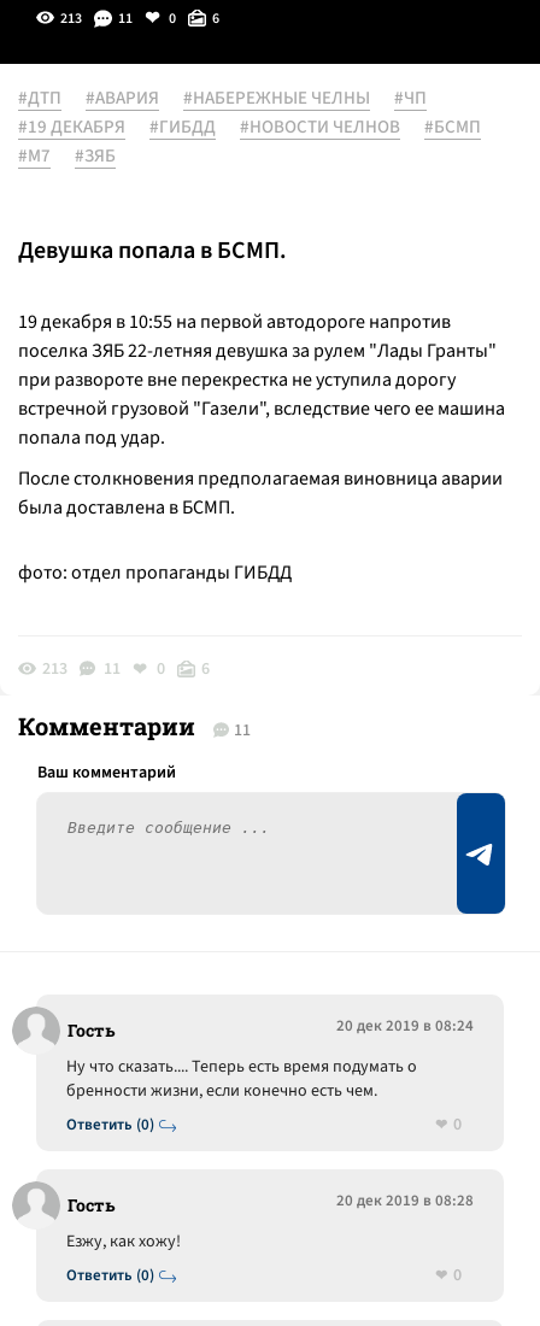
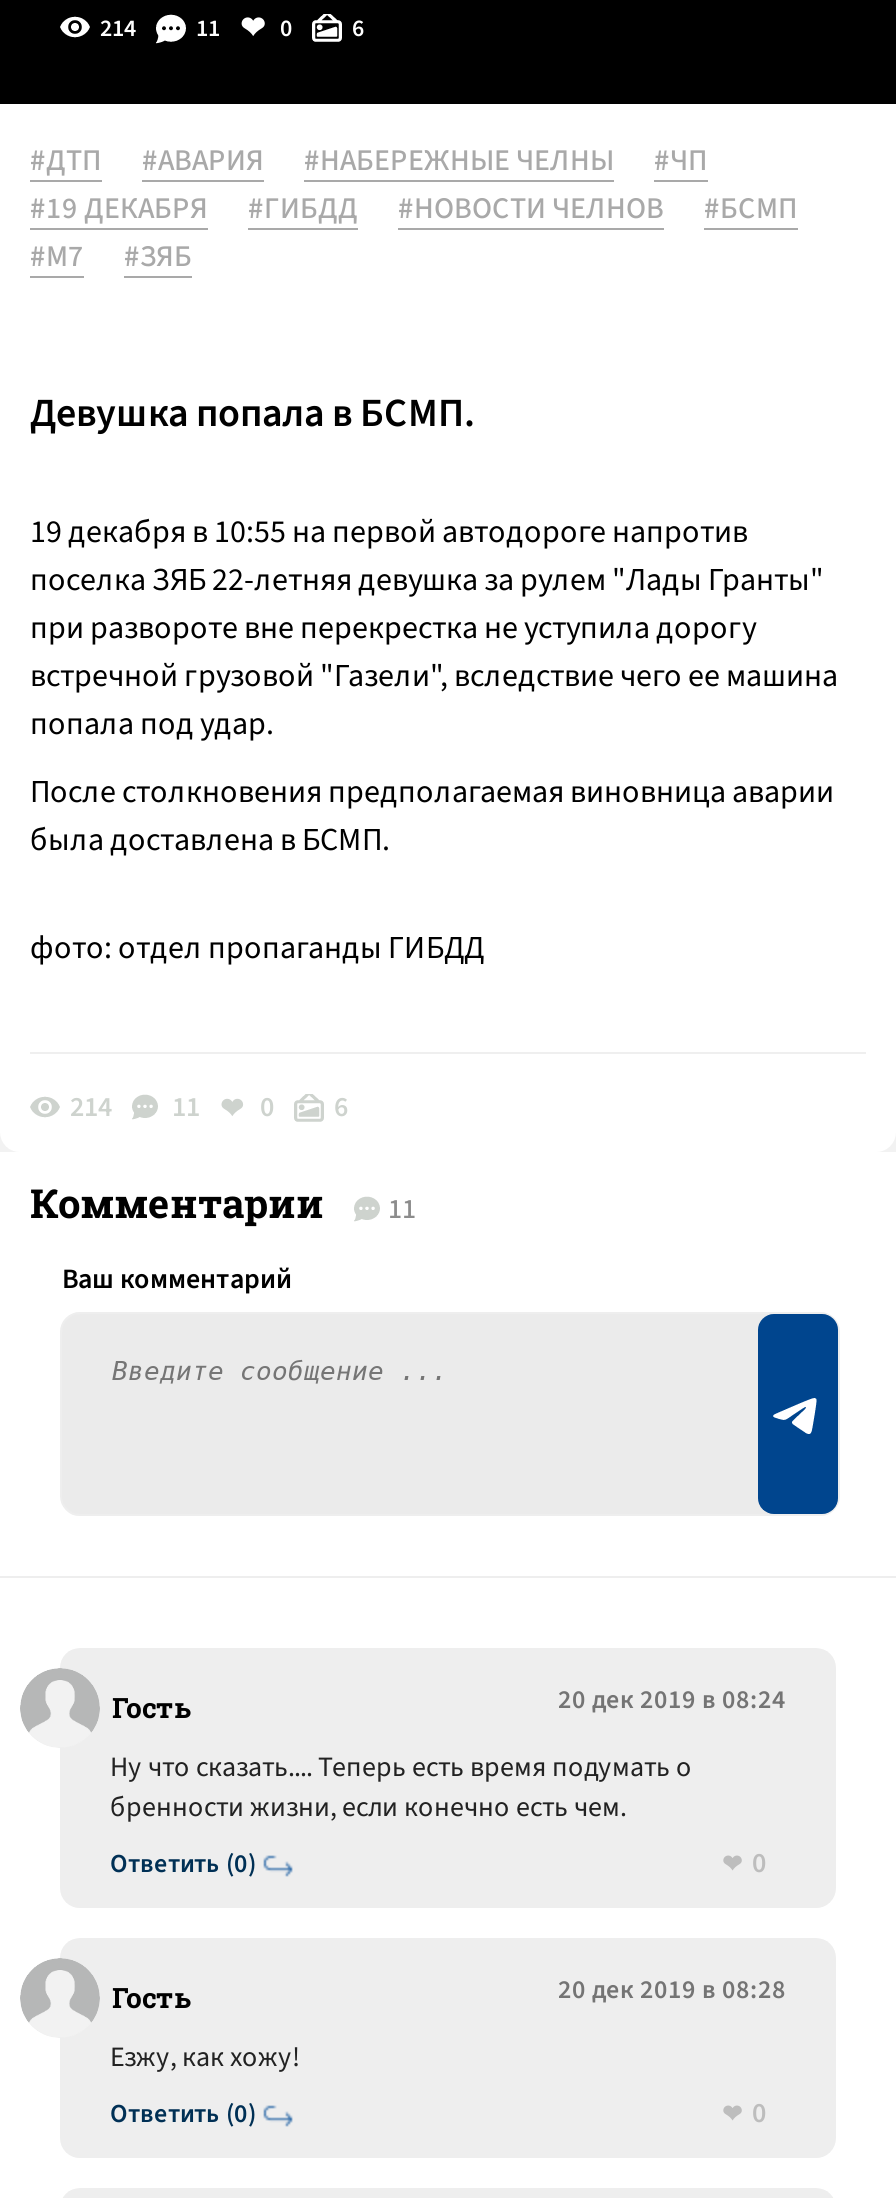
- 213 11 0 6
+ 214 11 0 6

- 213 11 0 6
+ 214 11 0 6
